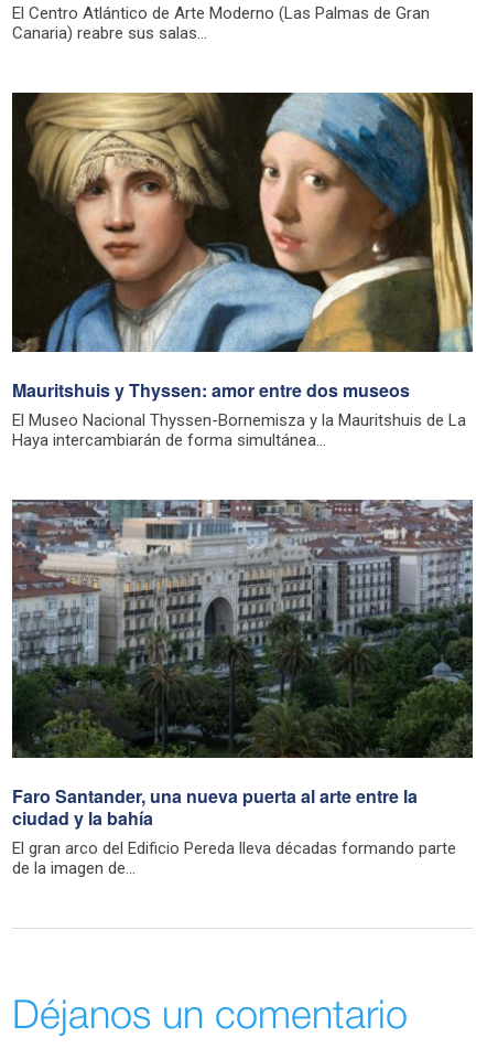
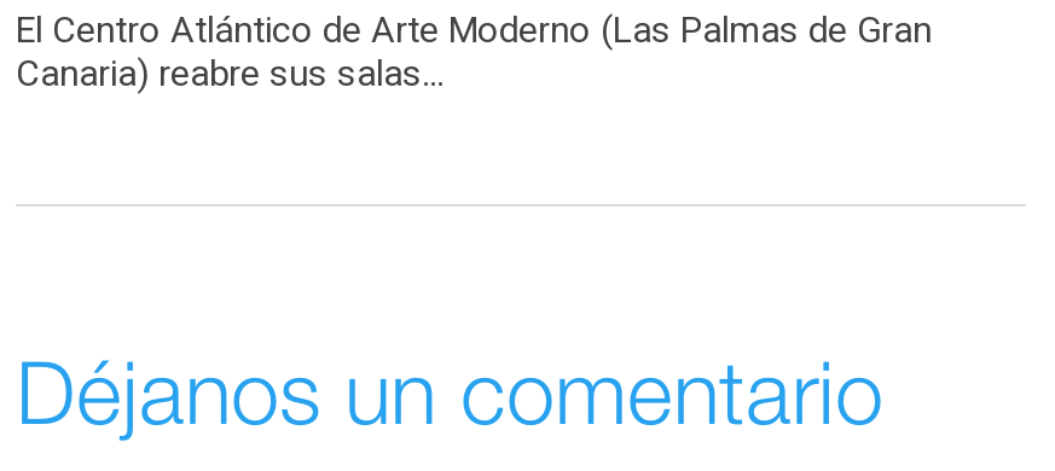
- [image]
- Mauritshuis y Thyssen: amor entre dos museos
- El Museo Nacional Thyssen-Bornemisza y la Mauritshuis de La
- Haya intercambiarán de forma simultánea...

- [image]
- Faro Santander, una nueva puerta al arte entre la
- ciudad y la bahía
- El gran arco del Edificio Pereda lleva décadas formando parte
- de la imagen de...
